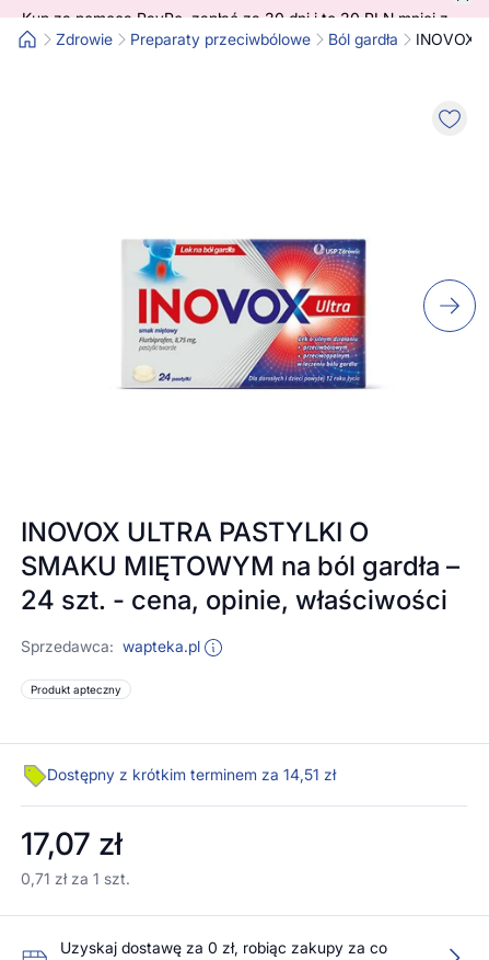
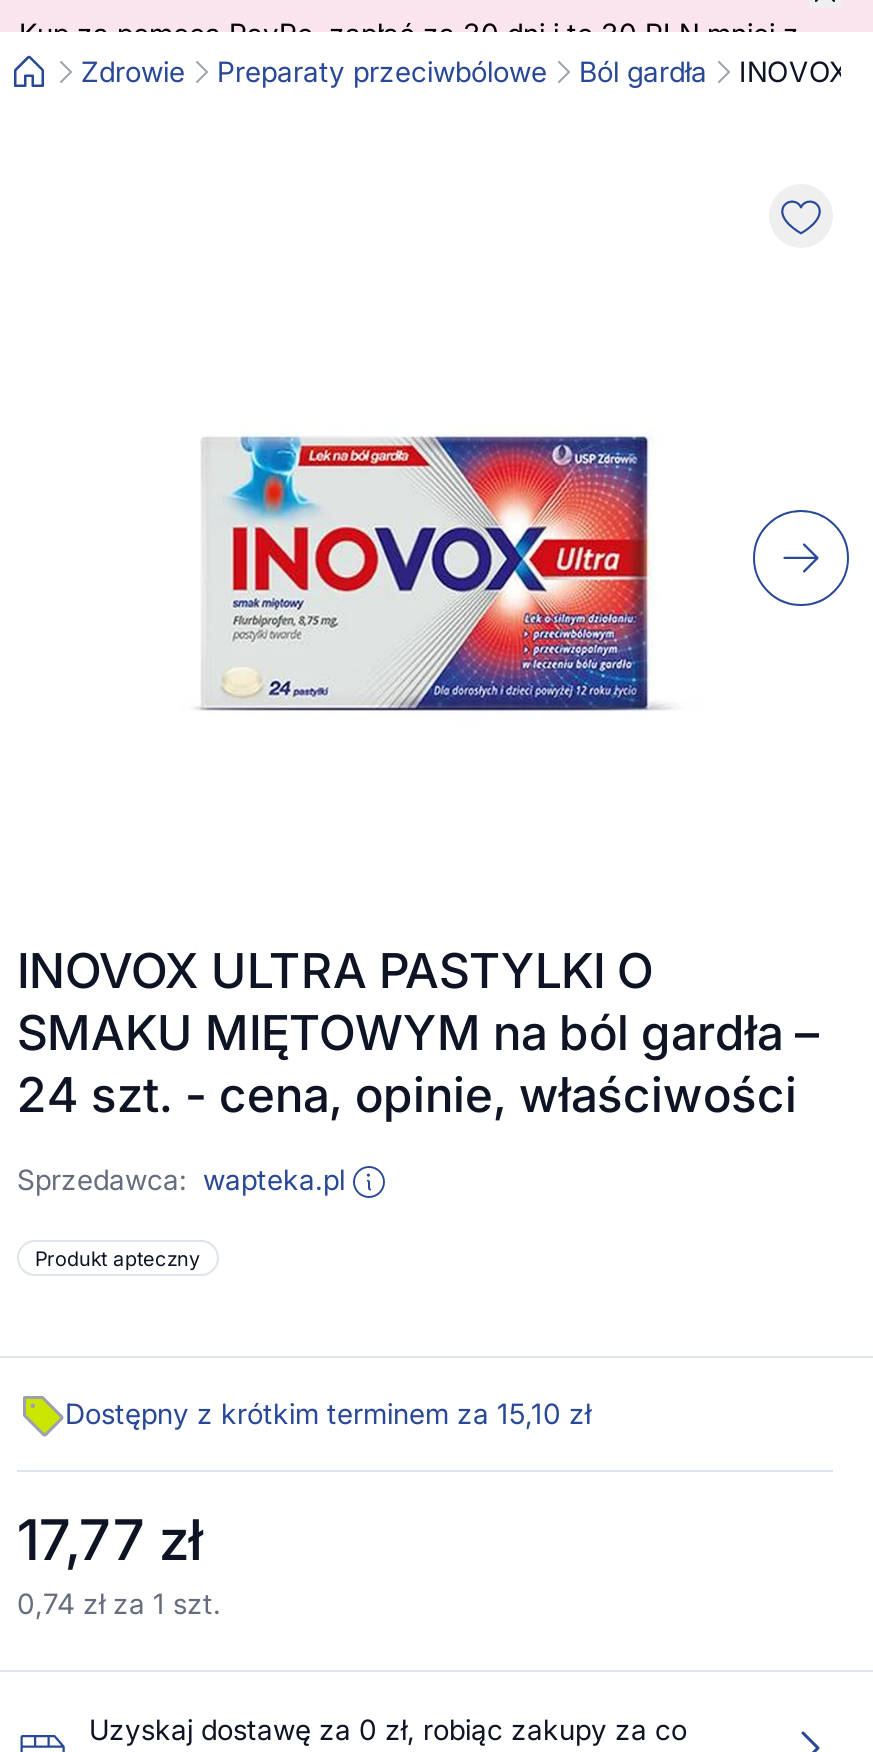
- Dostępny z krótkim terminem za 14,51 zł
+ Dostępny z krótkim terminem za 15,10 zł

- 17,07 zł
+ 17,77 zł

- 0,71 zł za 1 szt.
+ 0,74 zł za 1 szt.
